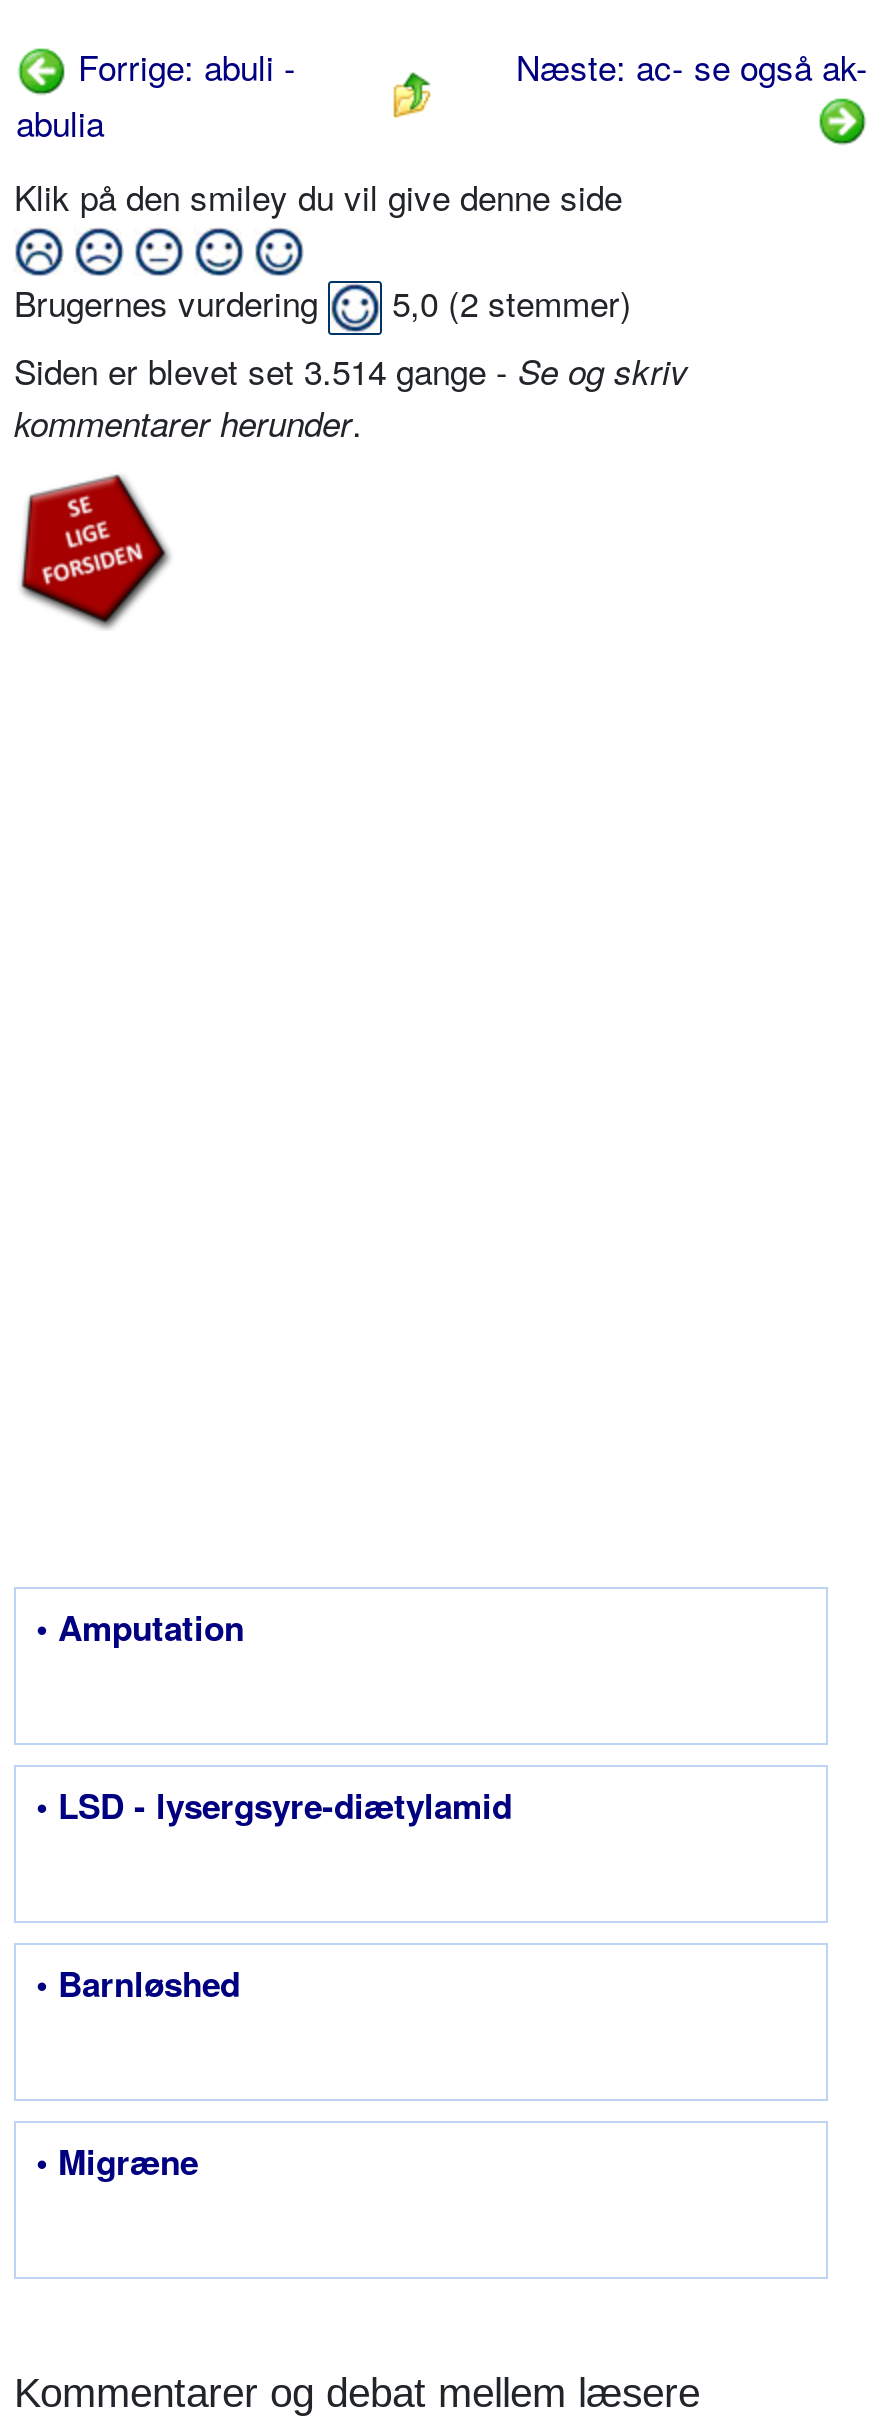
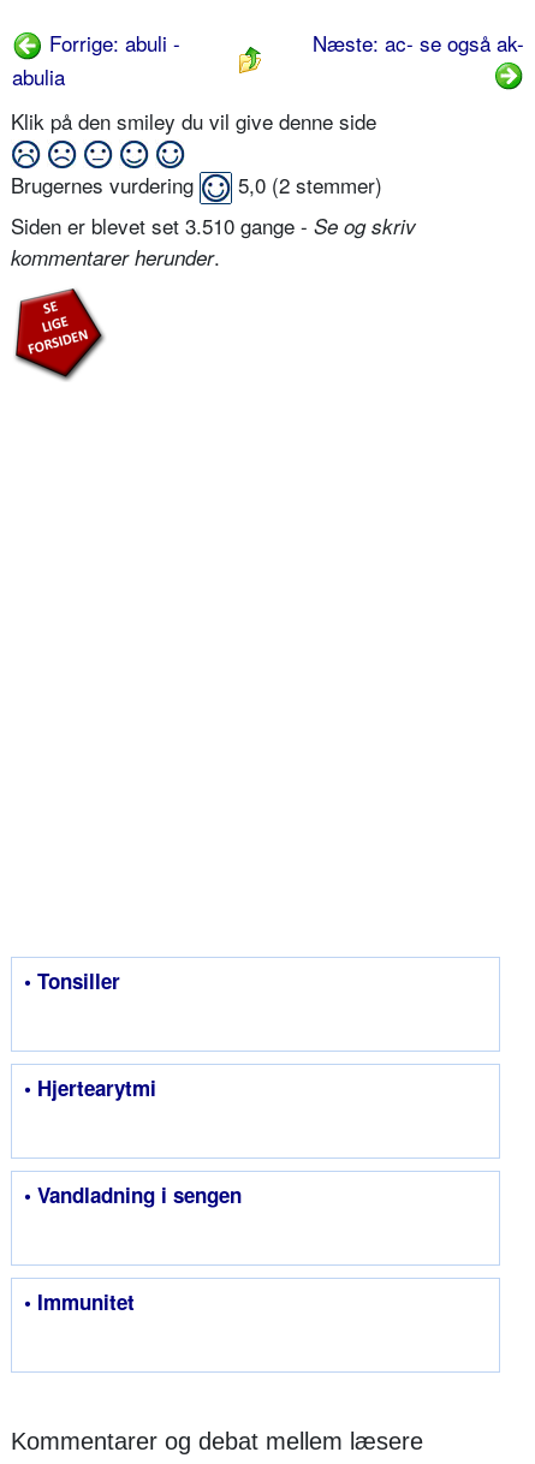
- Siden er blevet set 3.514 gange - Se og skriv
+ Siden er blevet set 3.510 gange - Se og skriv

- • Amputation
+ • Tonsiller

- • LSD - lysergsyre-diætylamid
+ • Hjertearytmi

- • Barnløshed
+ • Vandladning i sengen

- • Migræne
+ • Immunitet
